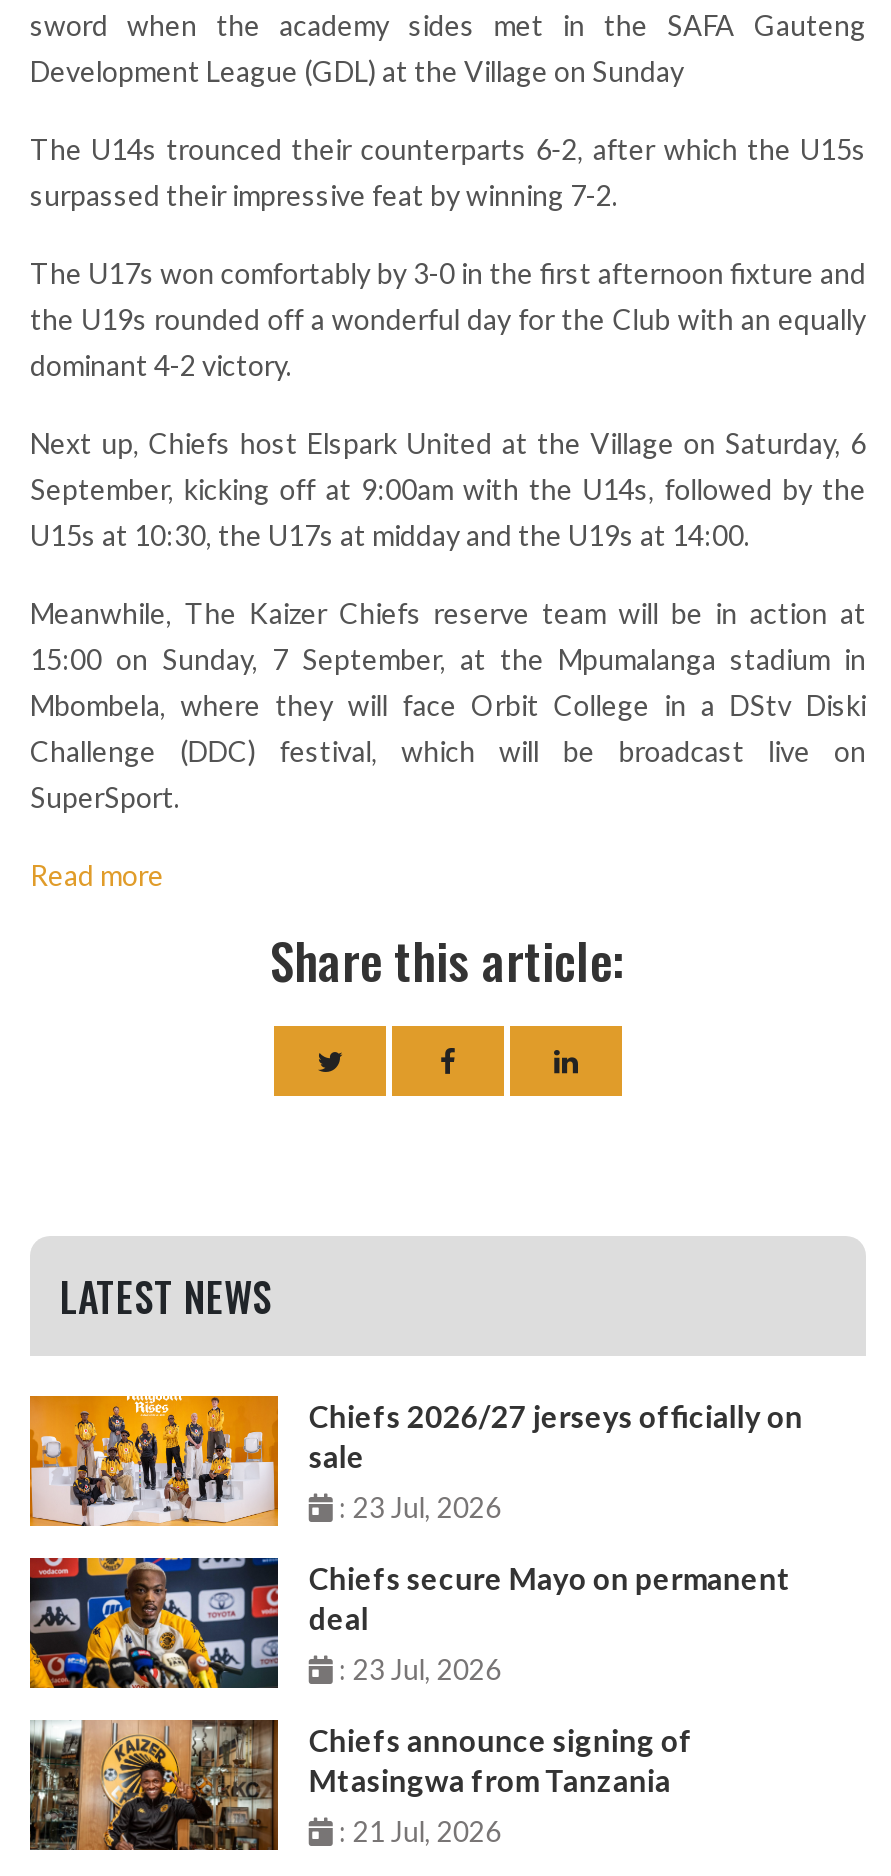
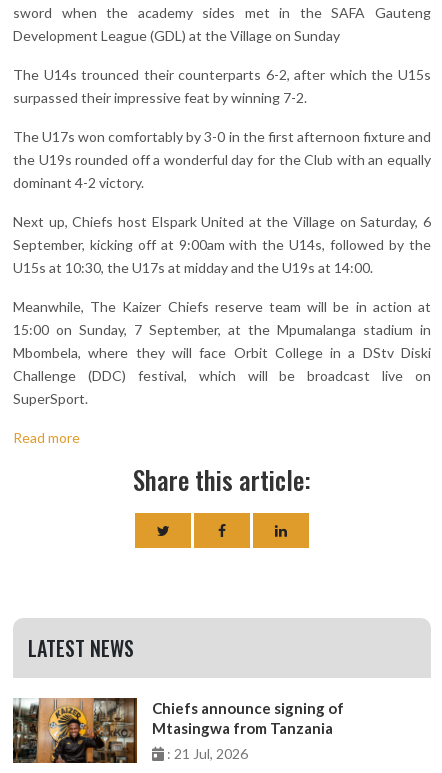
- [image]
- Chiefs 2026/27 jerseys officially on
- sale
- : 23 Jul, 2026
- Chiefs secure Mayo on permanent
- deal
- : 23 Jul, 2026

- [image]
